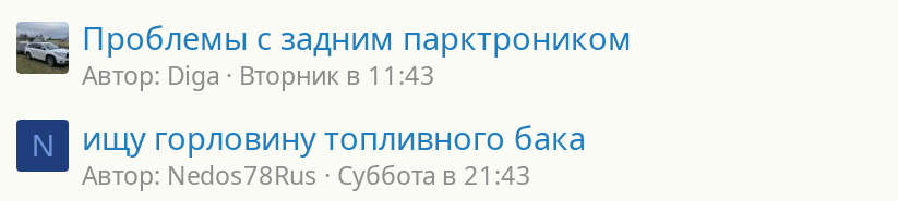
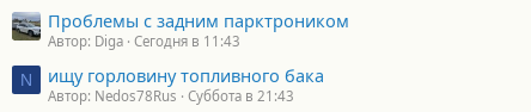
- Автор: Diga Вторник в 11:43
+ Автор: Diga Сегодня в 11:43
